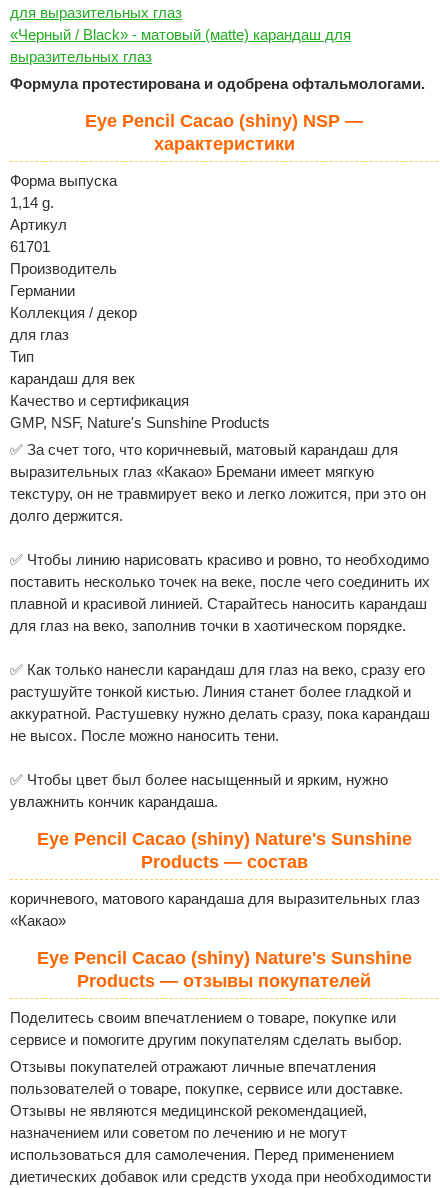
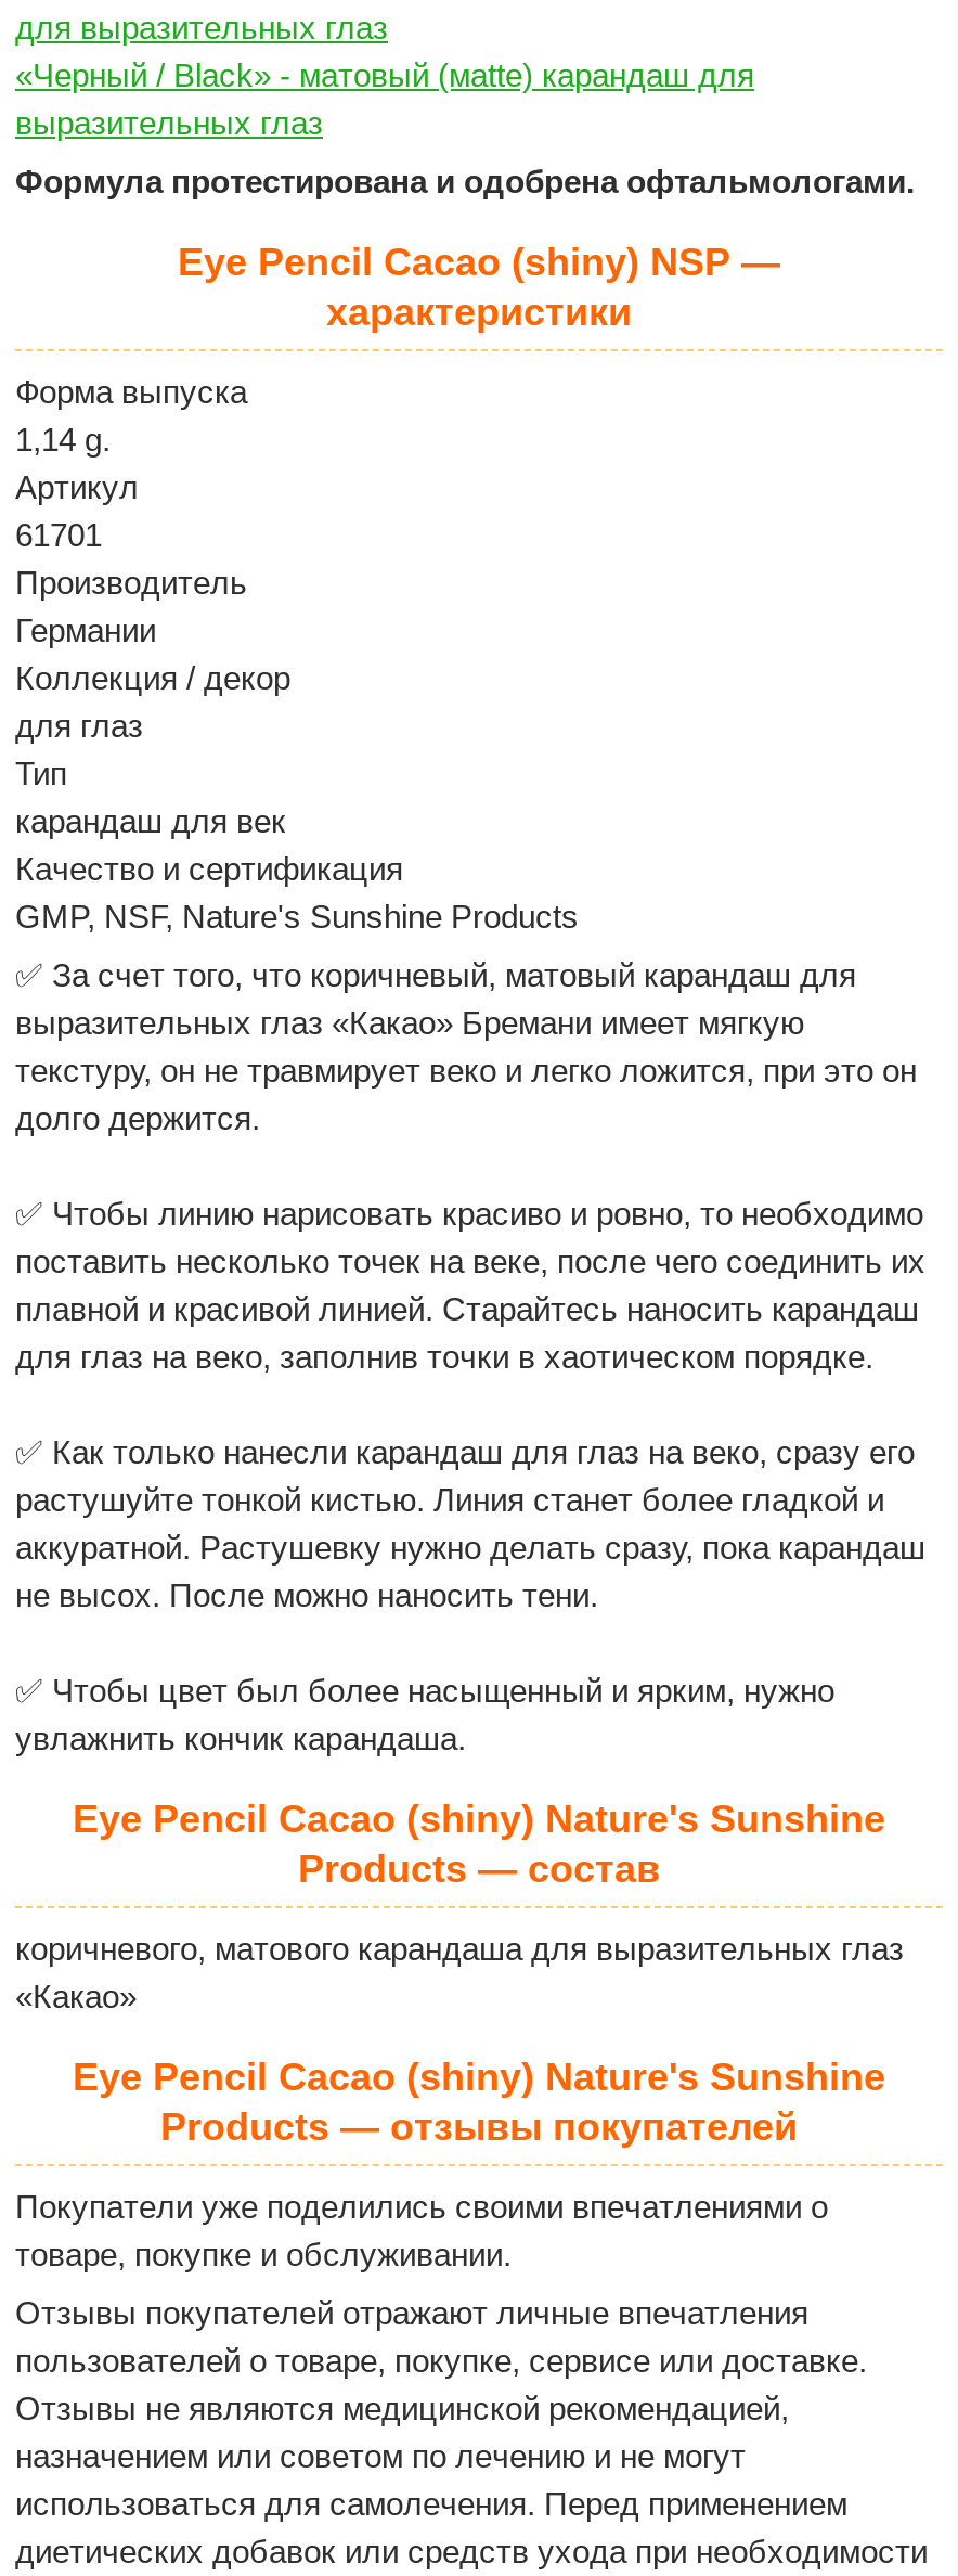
- Поделитесь своим впечатлением о товаре, покупке или
- сервисе и помогите другим покупателям сделать выбор.
+ Покупатели уже поделились своими впечатлениями о
+ товаре, покупке и обслуживании.
